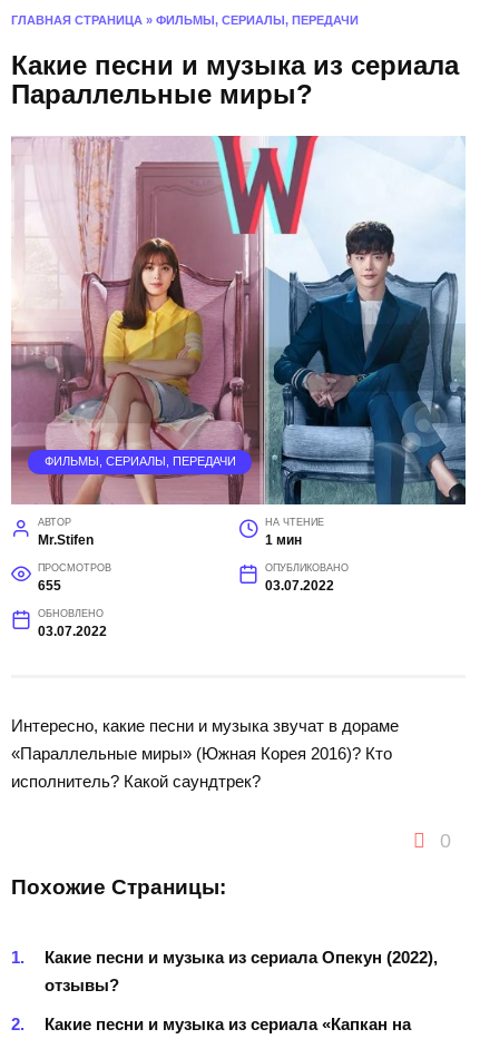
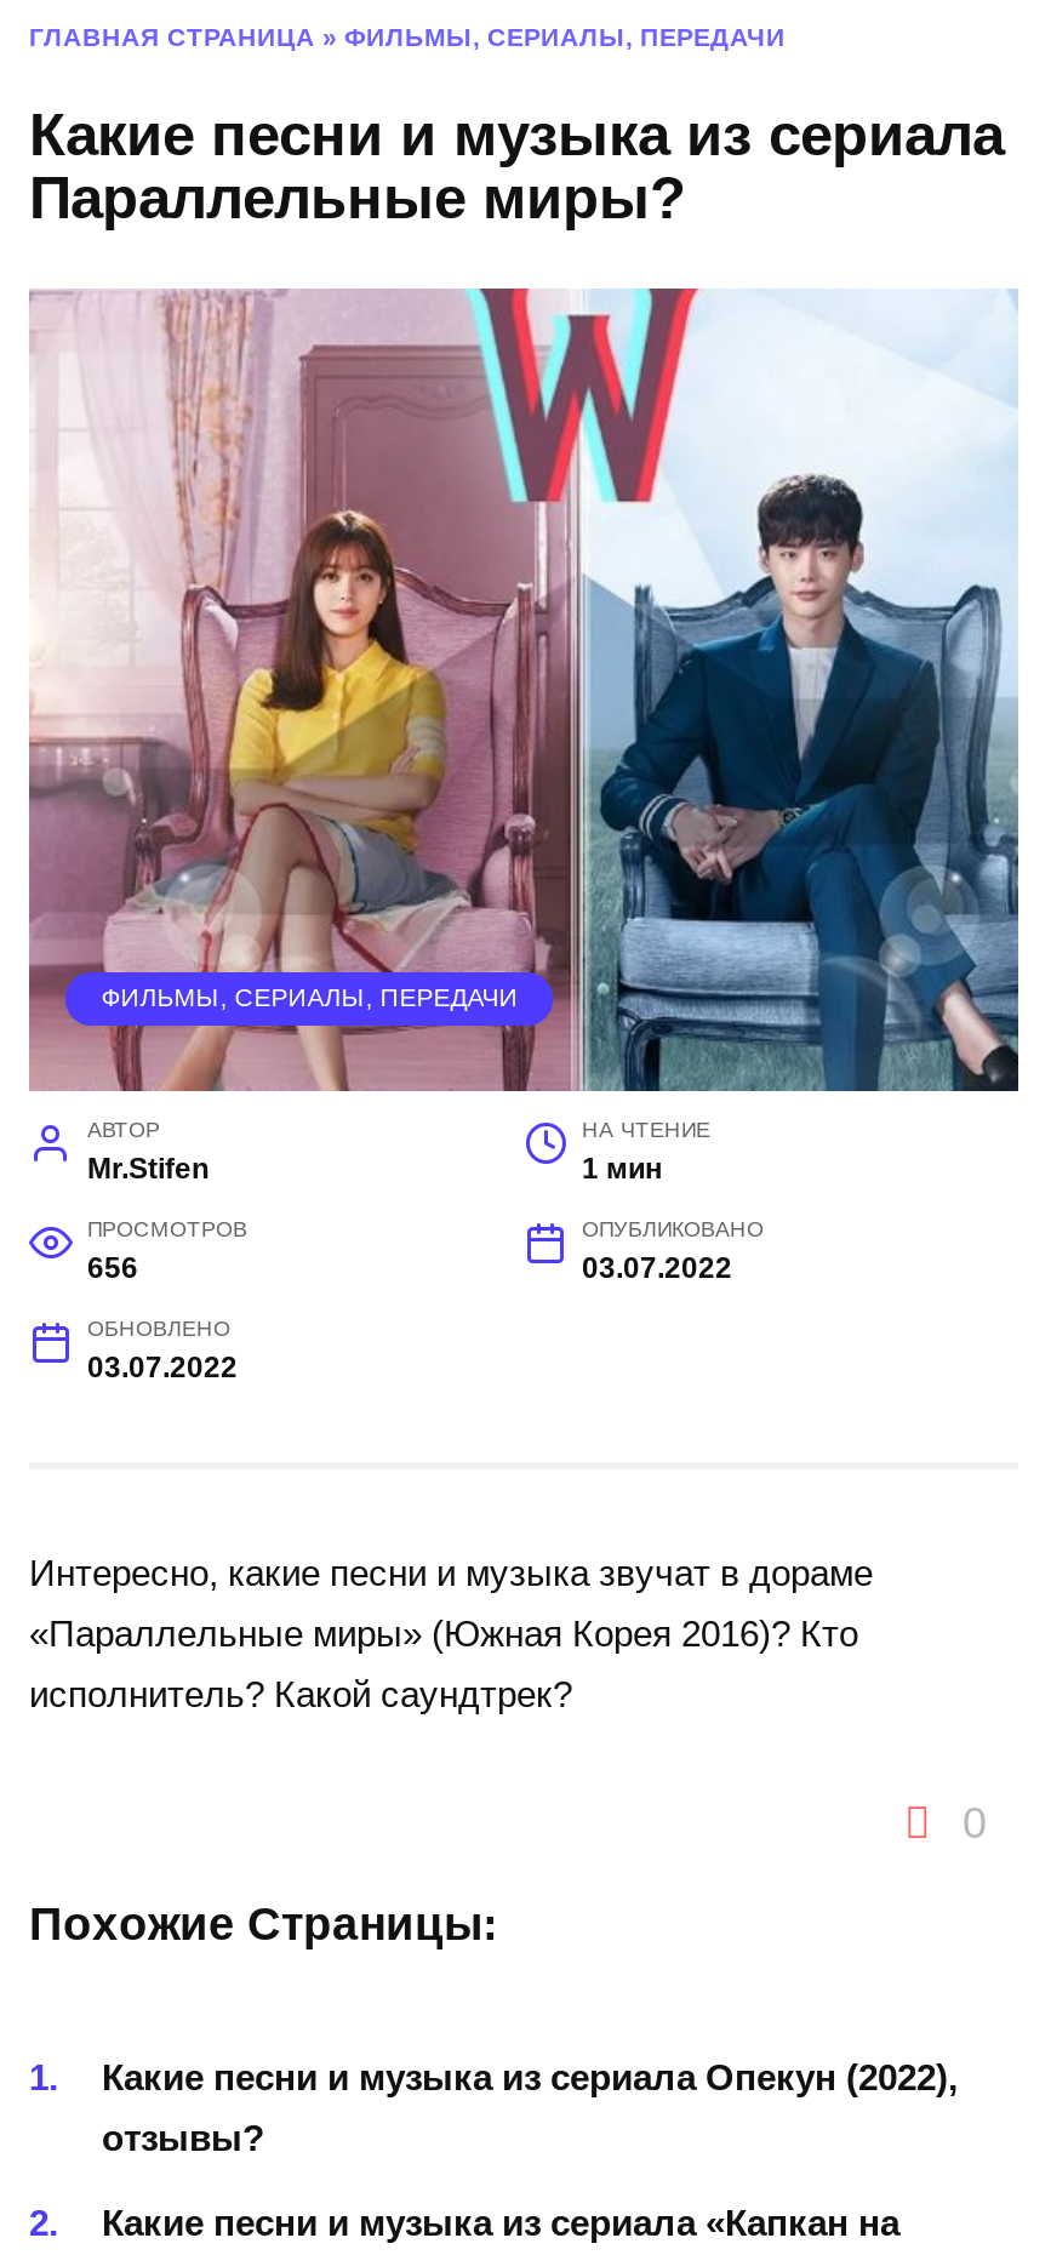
- 655
+ 656
